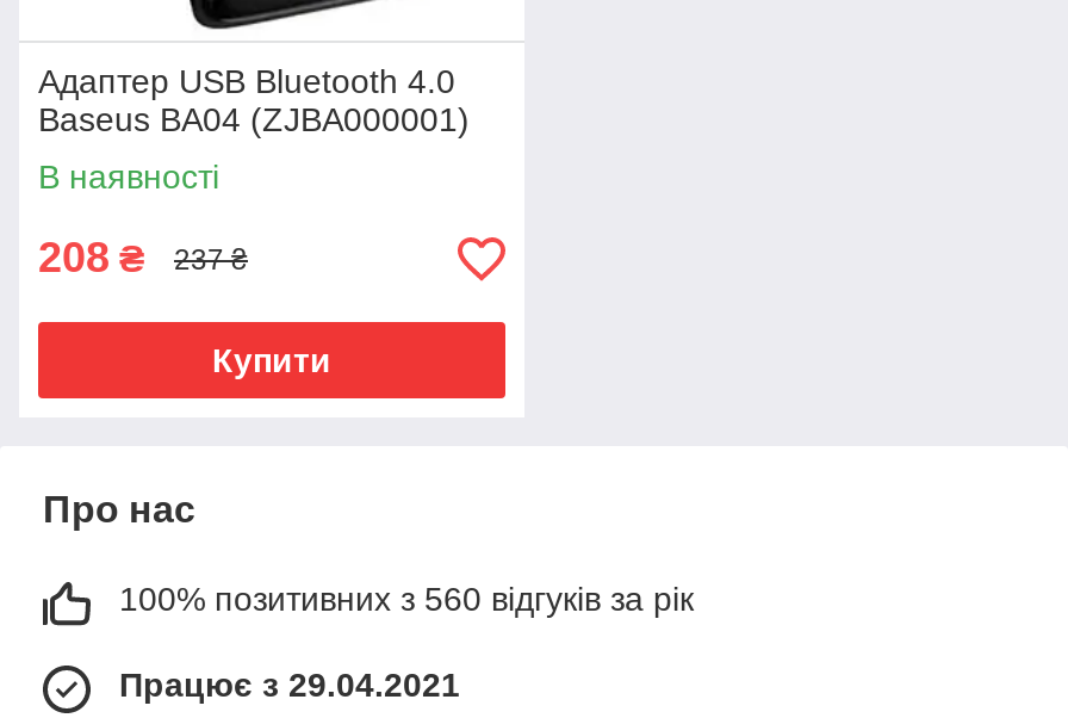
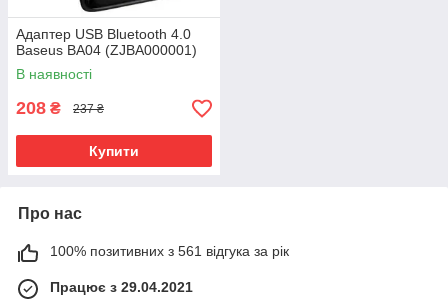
- 100% позитивних з 560 відгуків за рік
+ 100% позитивних з 561 відгука за рік
